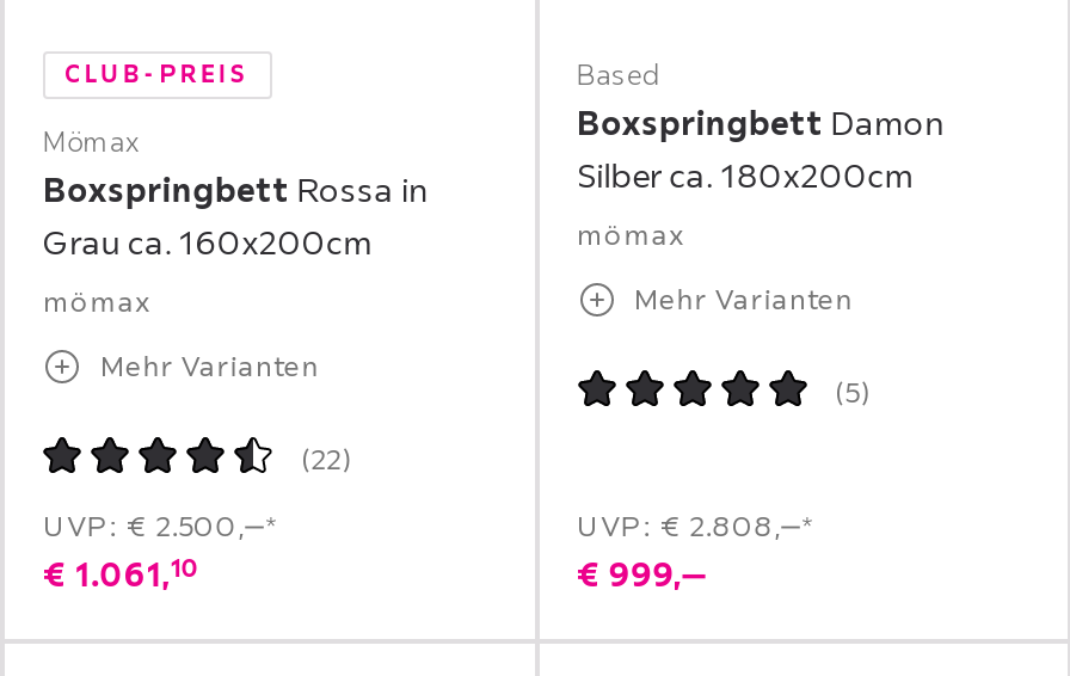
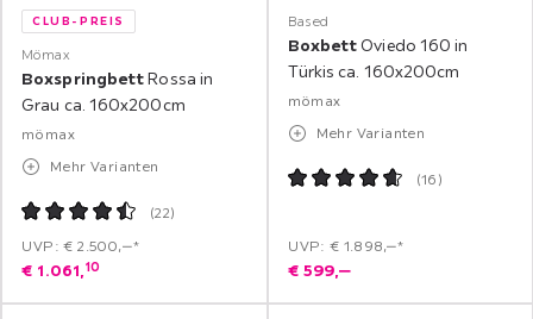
- Boxspringbett Damon
- Silber ca. 180x200cm
+ Boxbett Oviedo 160 in
+ Türkis ca. 160x200cm

- (5)
+ (16)

- UVP: € 2.808,‒*
- €999,‒
+ UVP: € 1.898,‒*
+ €599,‒
